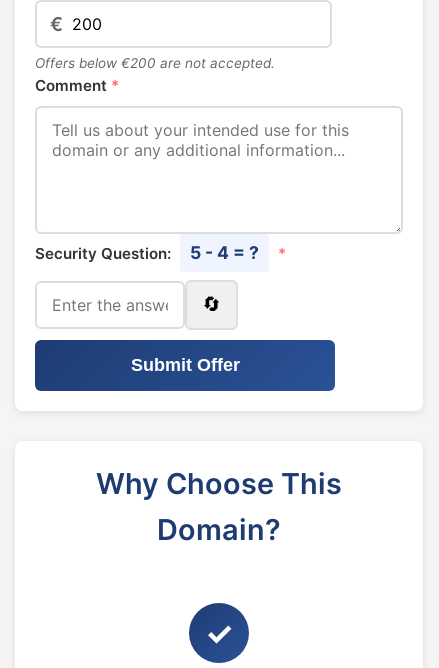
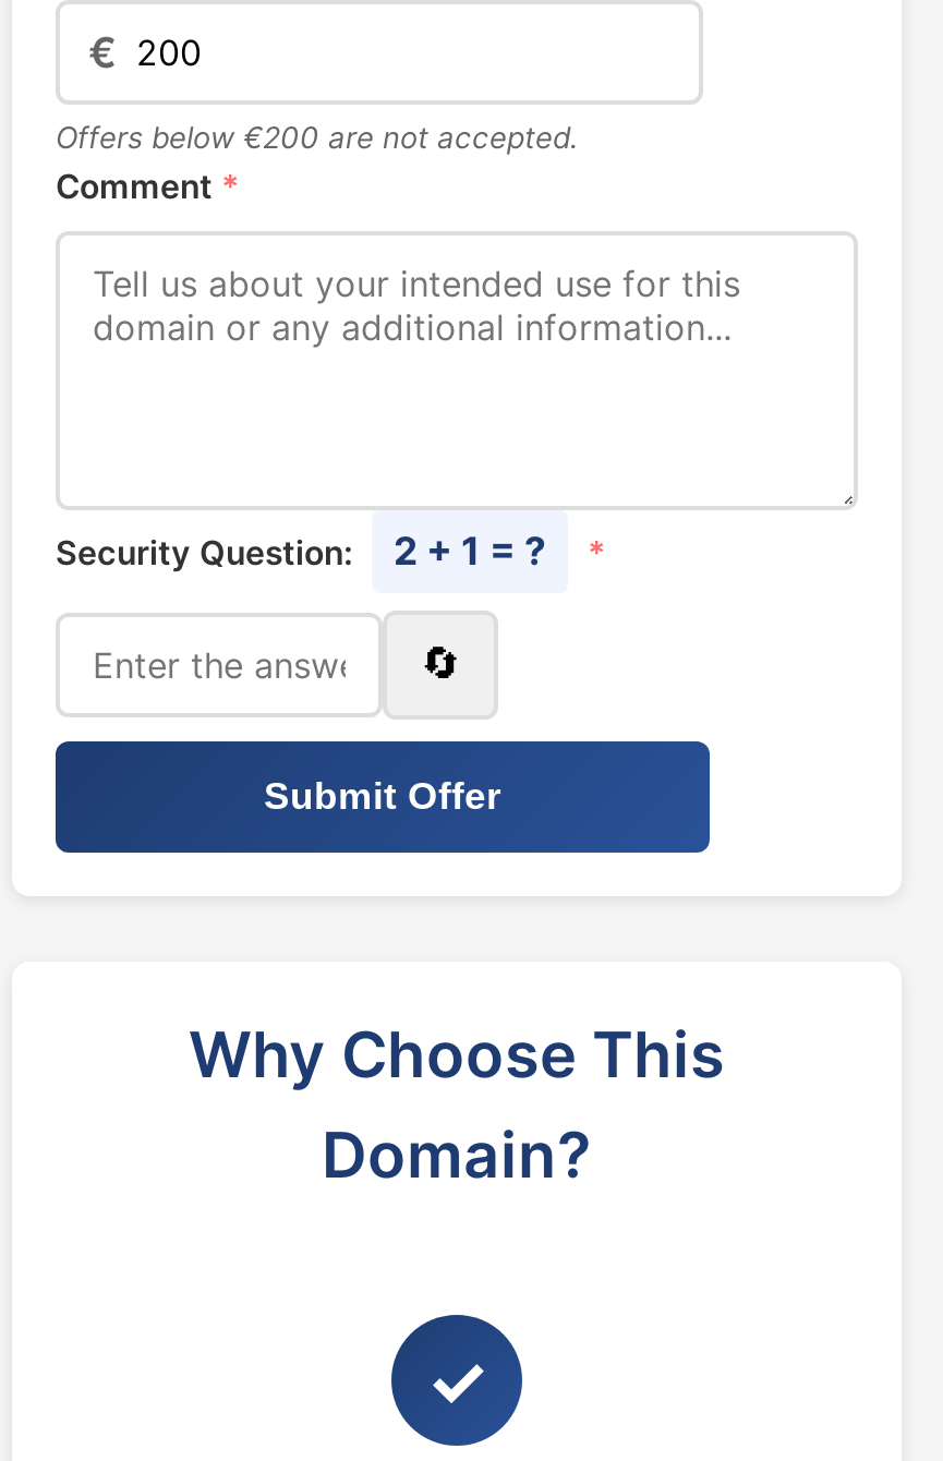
- 5 - 4 = ?
+ 2 + 1 = ?
